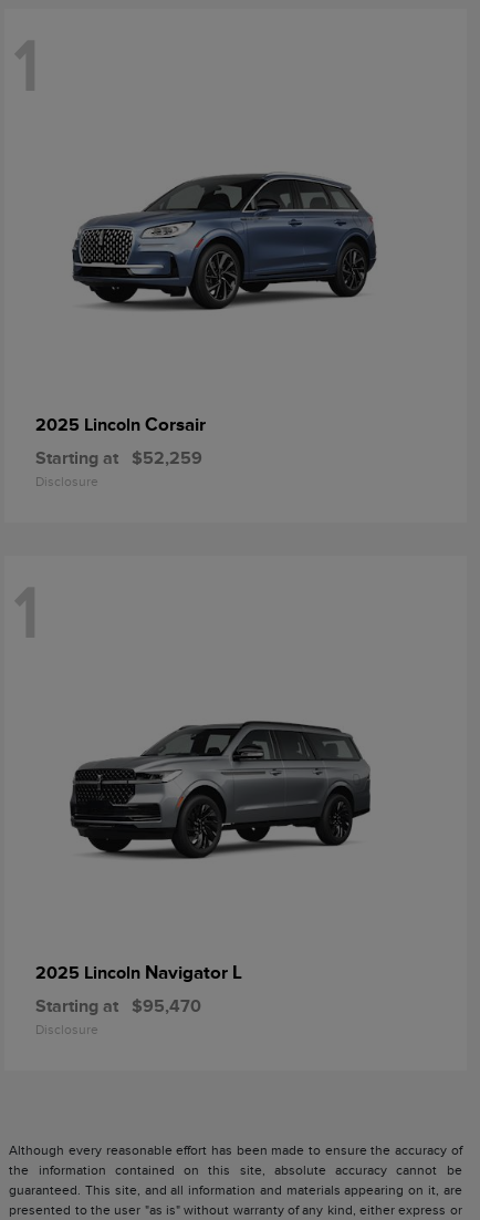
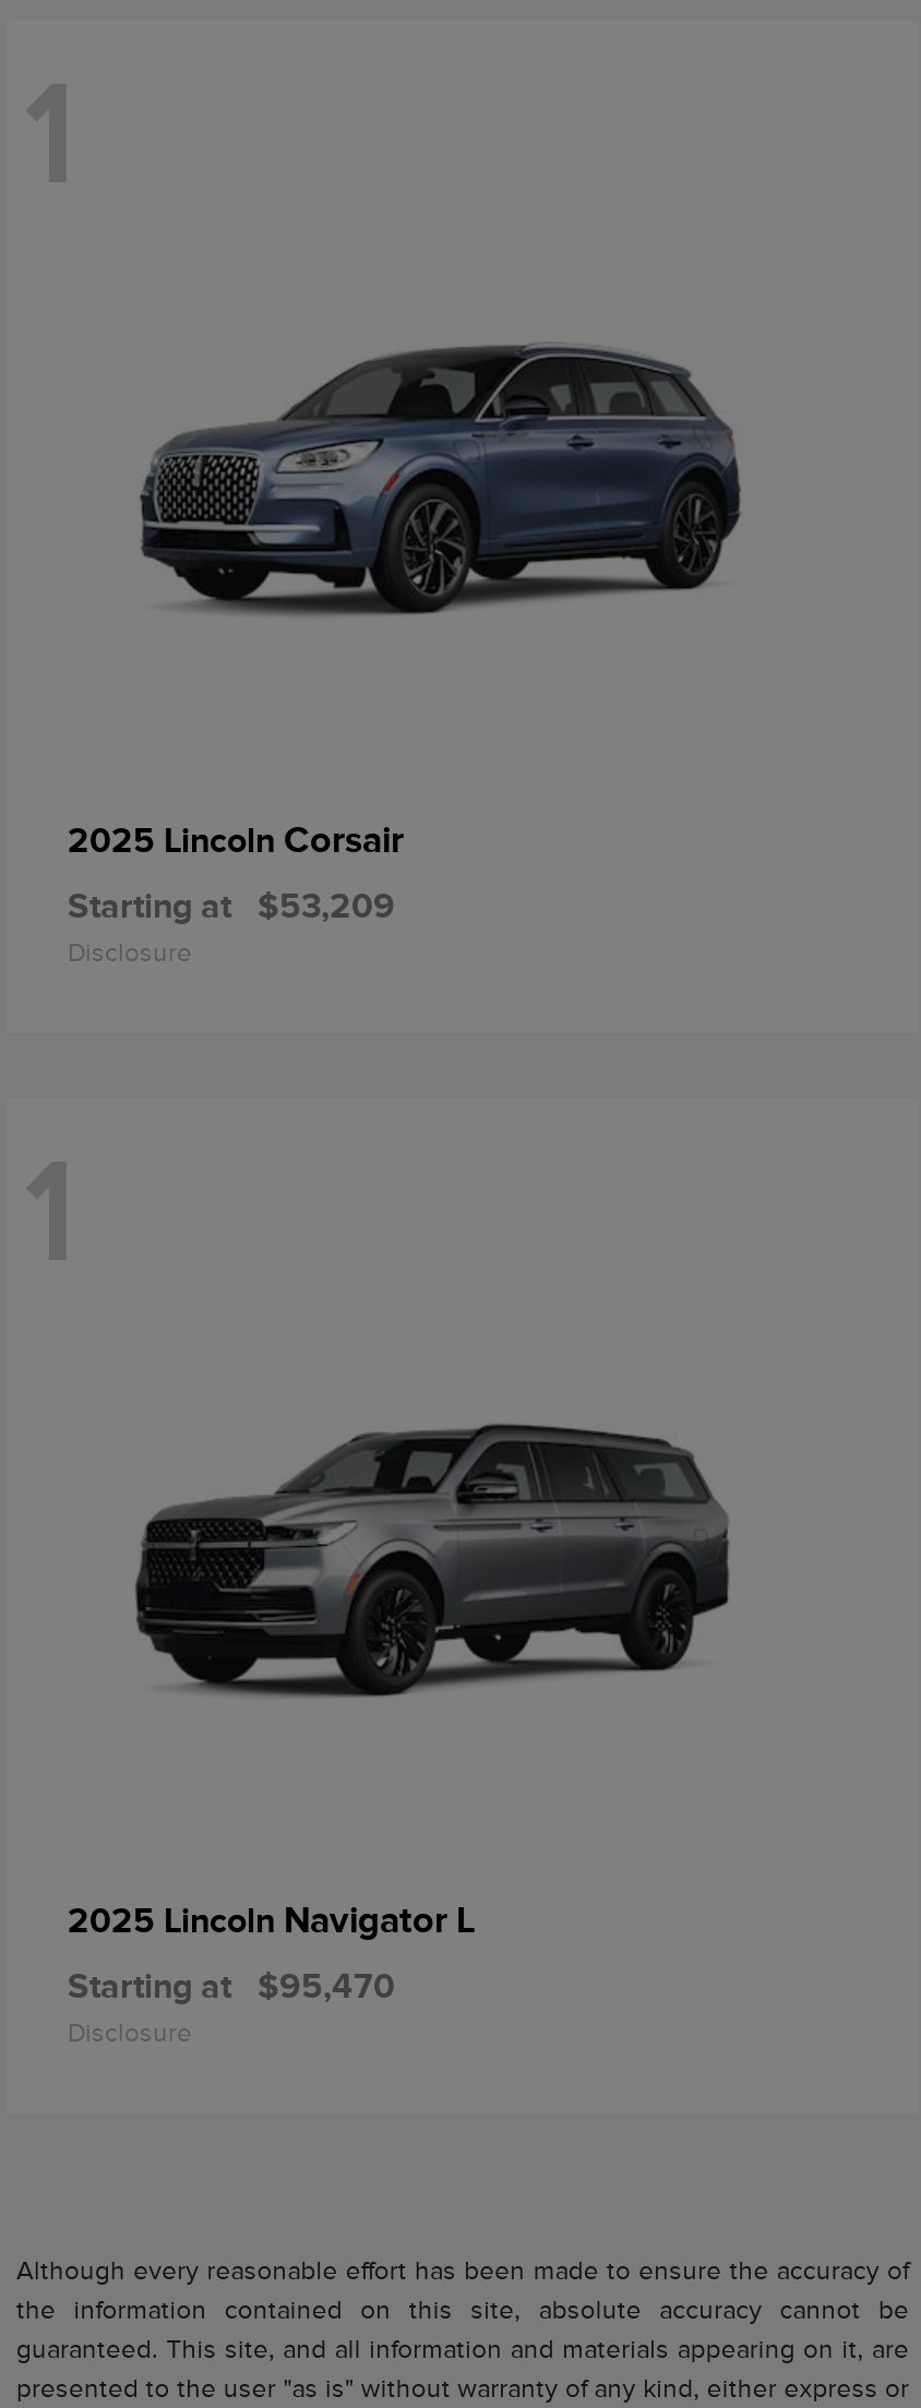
- Starting at $52,259
+ Starting at $53,209
